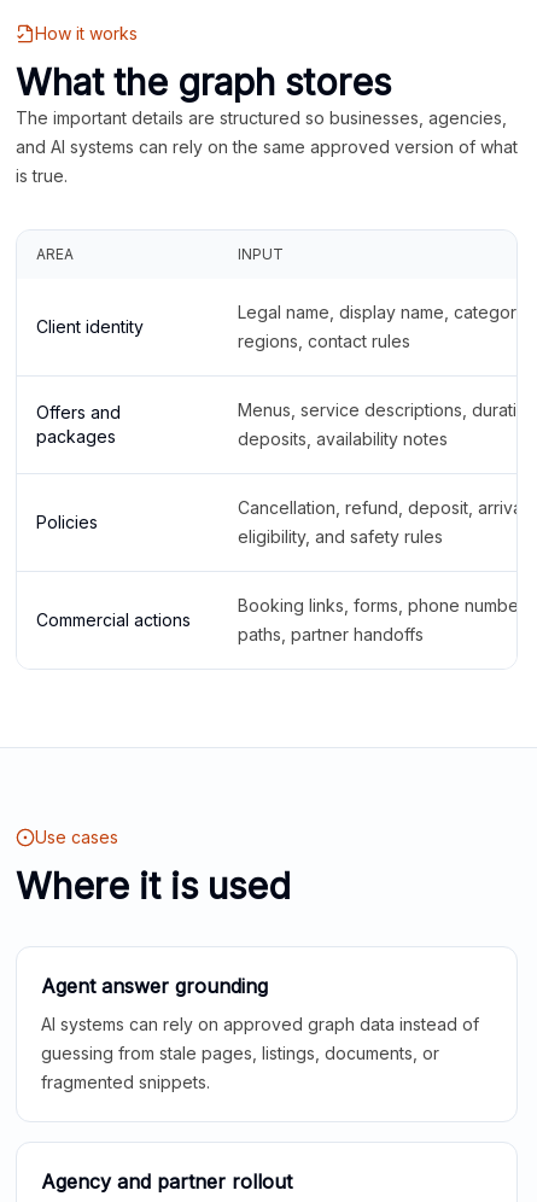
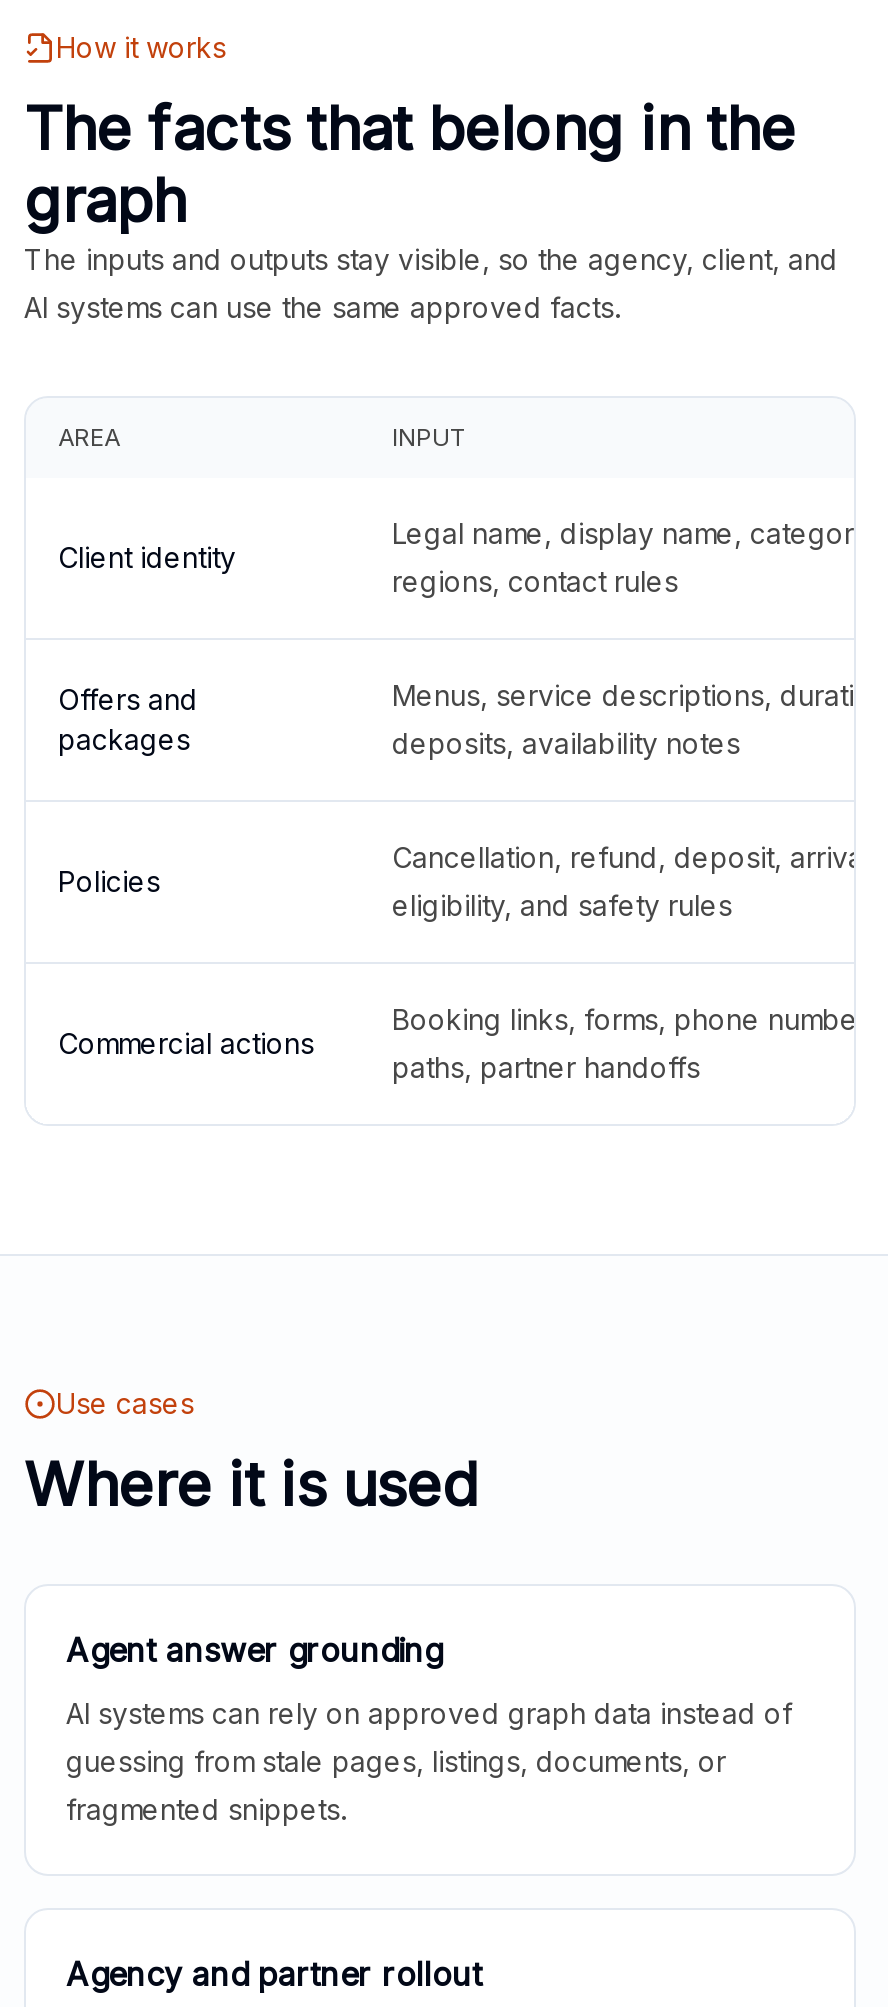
- What the graph stores
- The important details are structured so businesses, agencies,
- and AI systems can rely on the same approved version of what
- is true.
+ The facts that belong in the
+ graph
+ The inputs and outputs stay visible, so the agency, client, and
+ AI systems can use the same approved facts.
